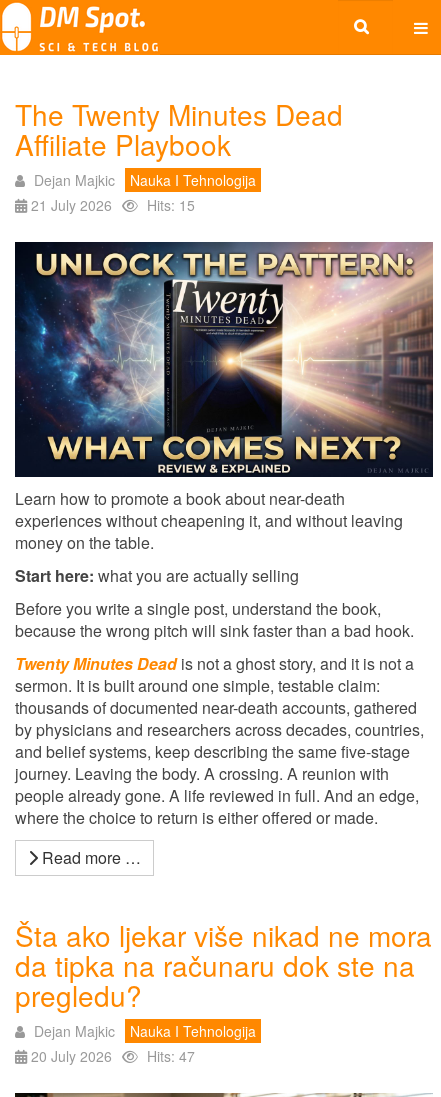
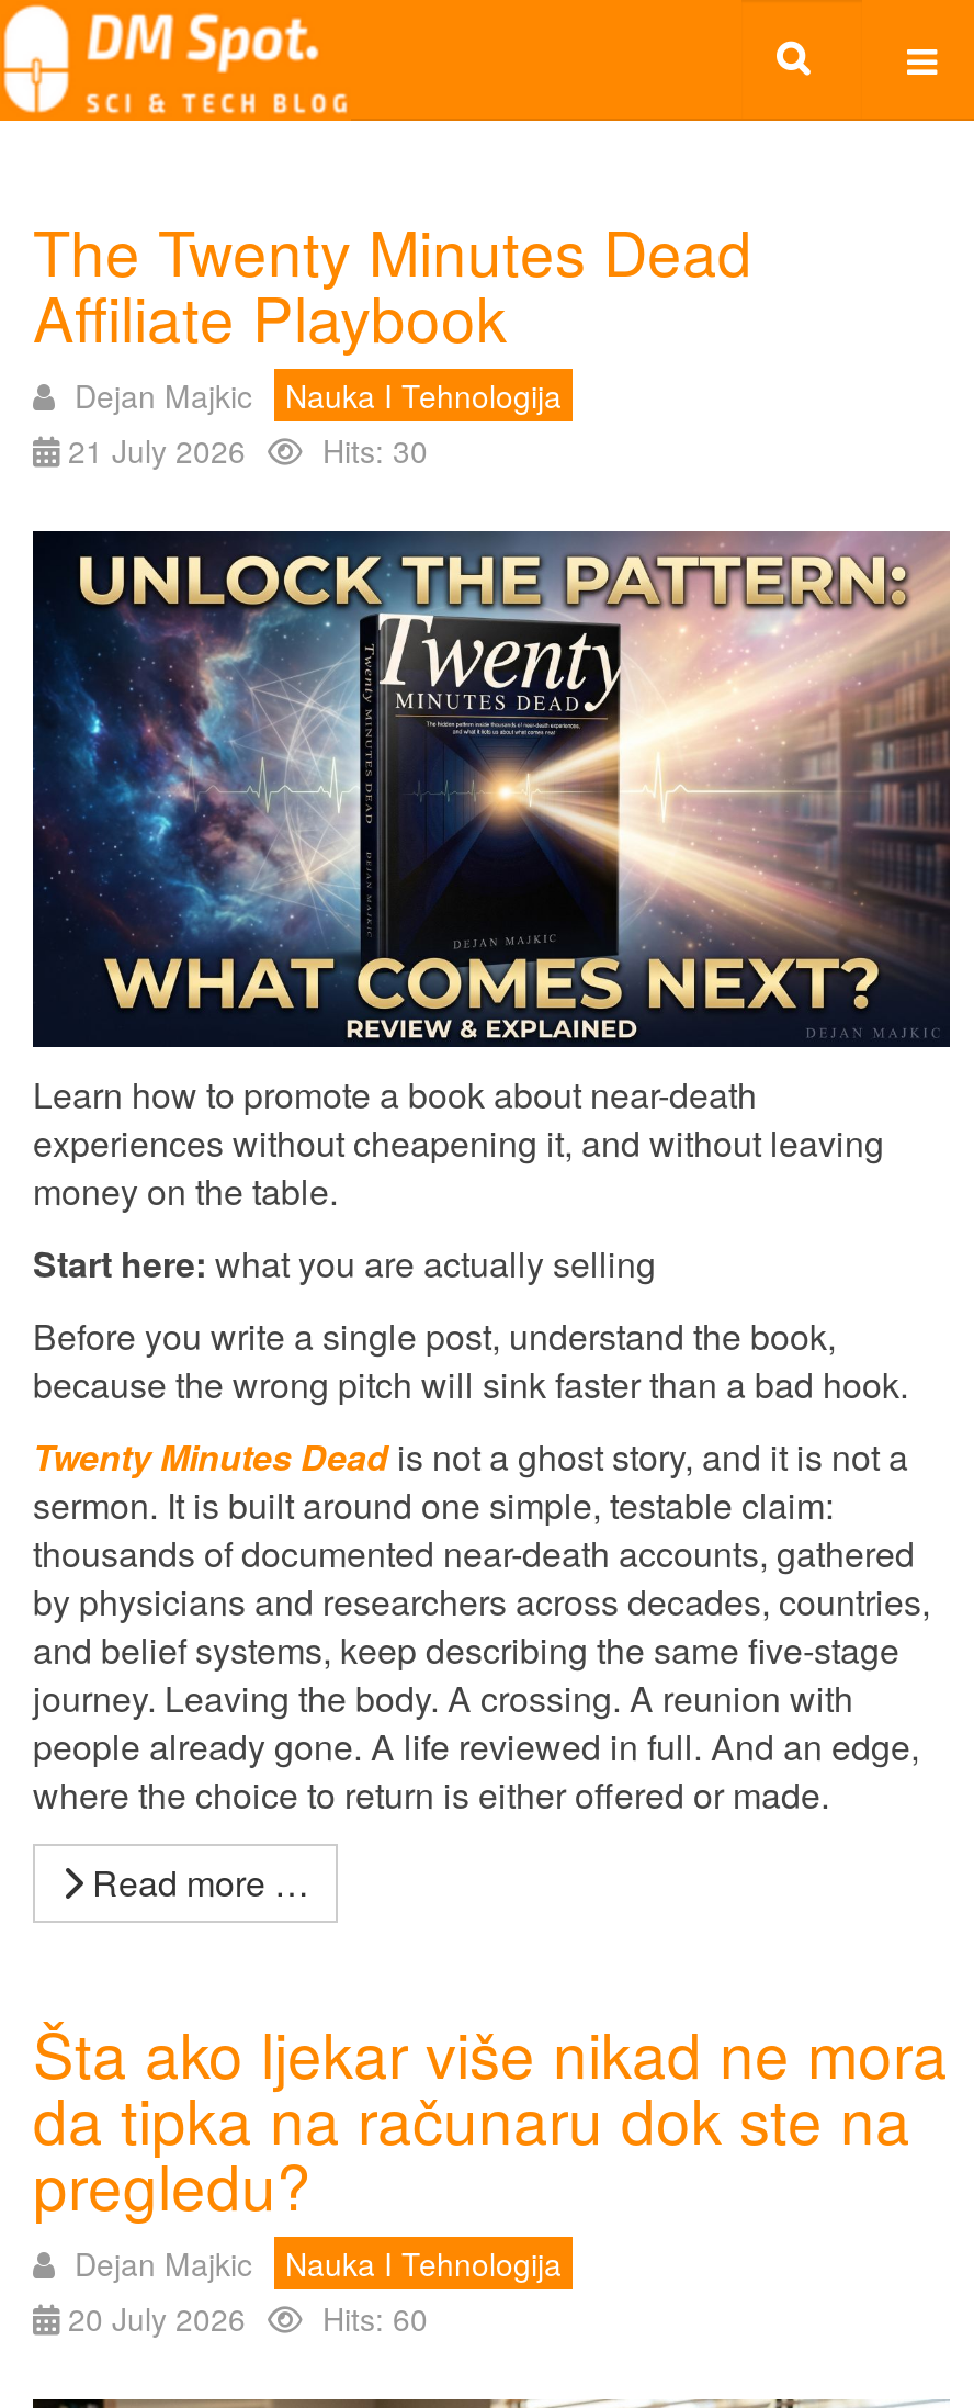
- 21 July 2026 Hits: 15
+ 21 July 2026 Hits: 30

- 20 July 2026 Hits: 47
+ 20 July 2026 Hits: 60
